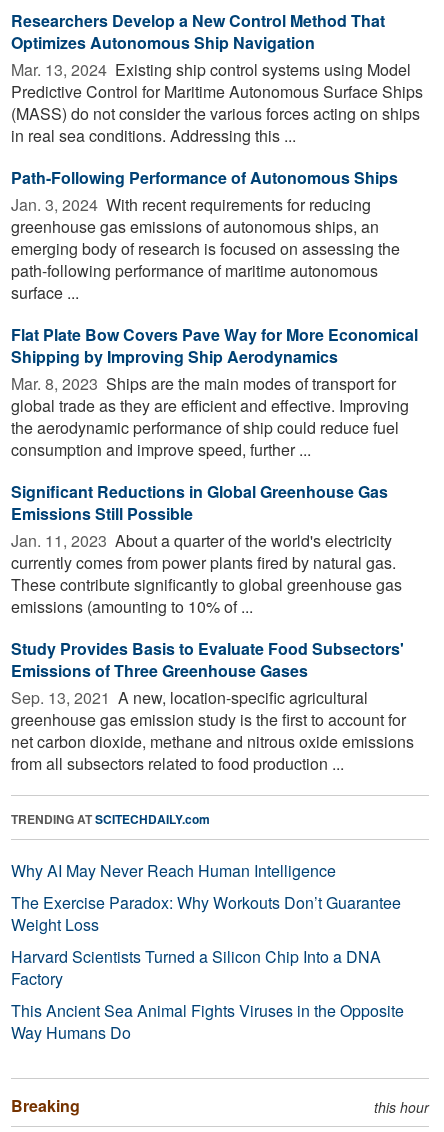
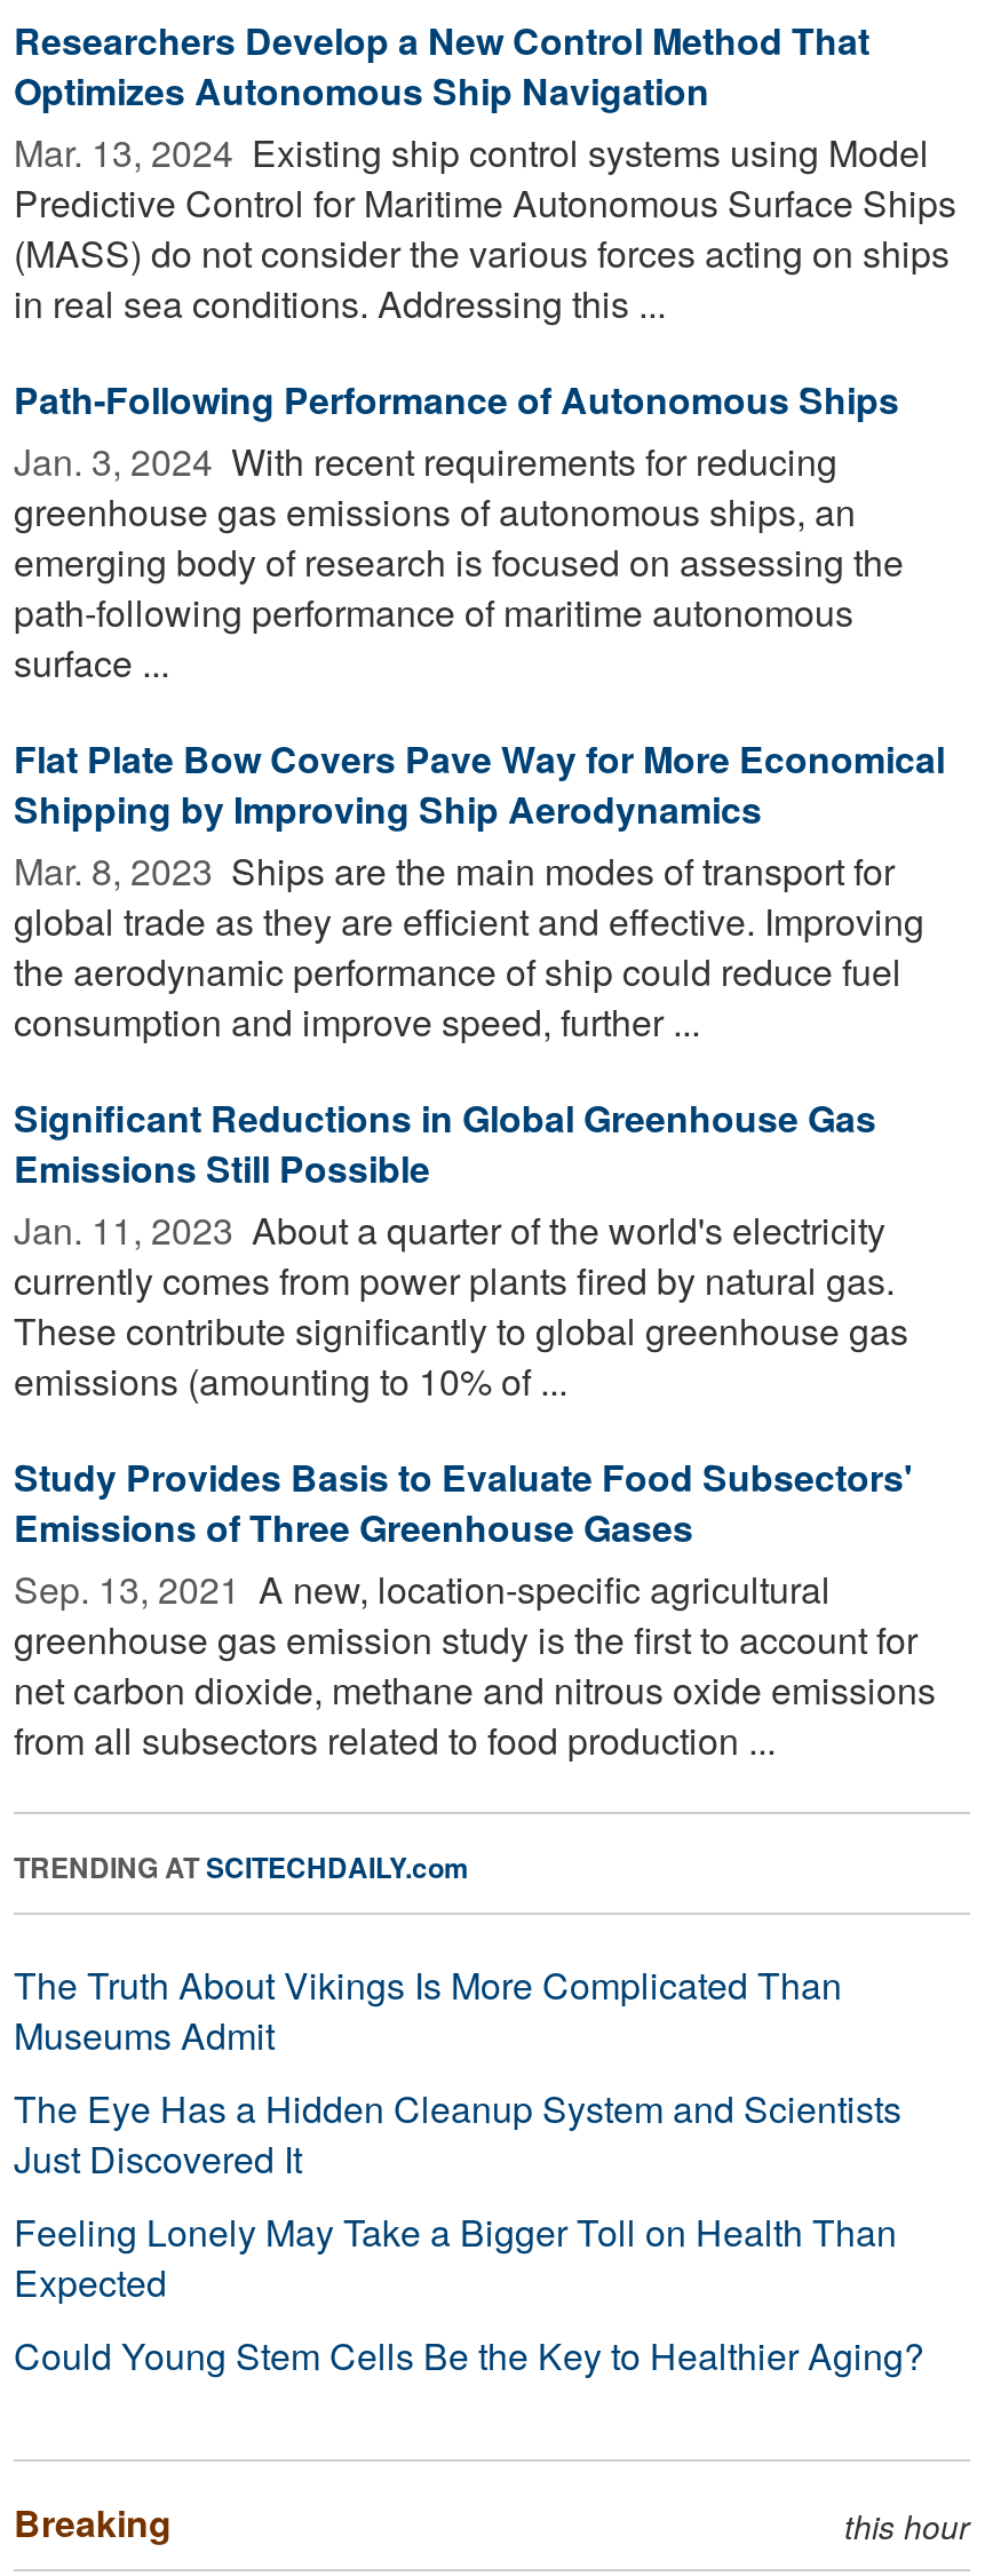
- Why AI May Never Reach Human Intelligence
- The Exercise Paradox: Why Workouts Don’t Guarantee
- Weight Loss
- Harvard Scientists Turned a Silicon Chip Into a DNA
- Factory
- This Ancient Sea Animal Fights Viruses in the Opposite
- Way Humans Do
+ The Truth About Vikings Is More Complicated Than
+ Museums Admit
+ The Eye Has a Hidden Cleanup System and Scientists
+ Just Discovered It
+ Feeling Lonely May Take a Bigger Toll on Health Than
+ Expected
+ Could Young Stem Cells Be the Key to Healthier Aging?
